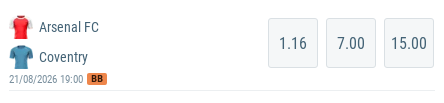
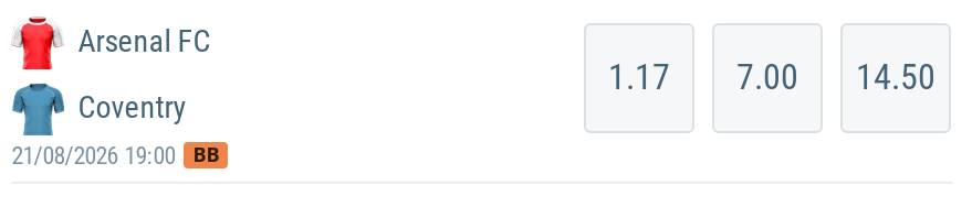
- 1.16
+ 1.17

- 15.00
+ 14.50
